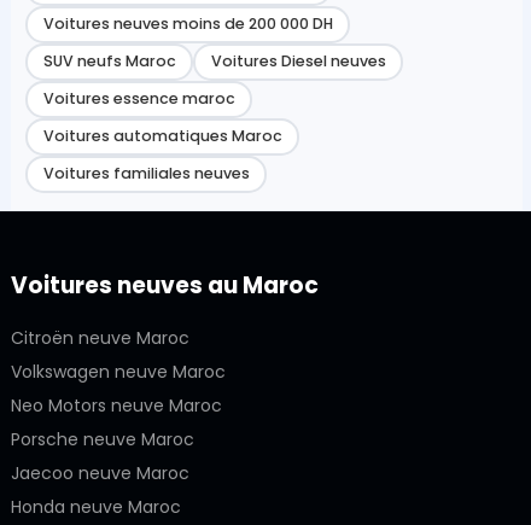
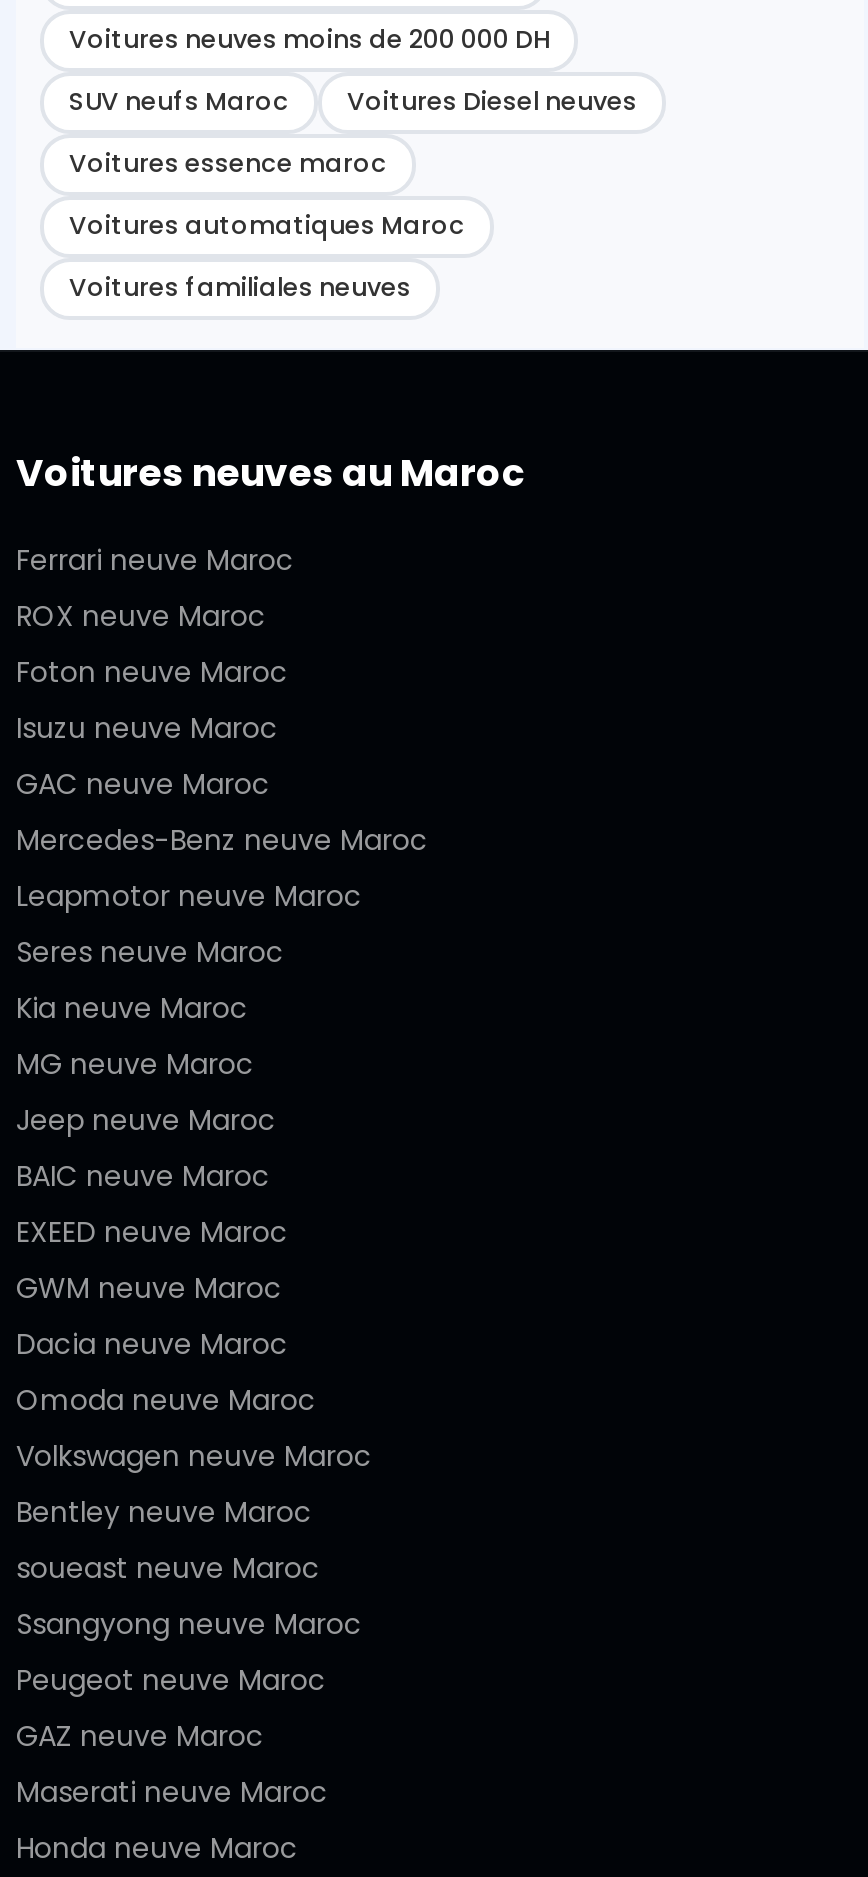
- Citroën neuve Maroc
+ Ferrari neuve Maroc
+ ROX neuve Maroc
+ Foton neuve Maroc
+ Isuzu neuve Maroc
+ GAC neuve Maroc
+ Mercedes-Benz neuve Maroc
+ Leapmotor neuve Maroc
+ Seres neuve Maroc
+ Kia neuve Maroc
+ MG neuve Maroc
+ Jeep neuve Maroc
+ BAIC neuve Maroc
+ EXEED neuve Maroc
+ GWM neuve Maroc
+ Dacia neuve Maroc
+ Omoda neuve Maroc

- Neo Motors neuve Maroc
- Porsche neuve Maroc
- Jaecoo neuve Maroc
+ Bentley neuve Maroc
+ soueast neuve Maroc
+ Ssangyong neuve Maroc
+ Peugeot neuve Maroc
+ GAZ neuve Maroc
+ Maserati neuve Maroc
